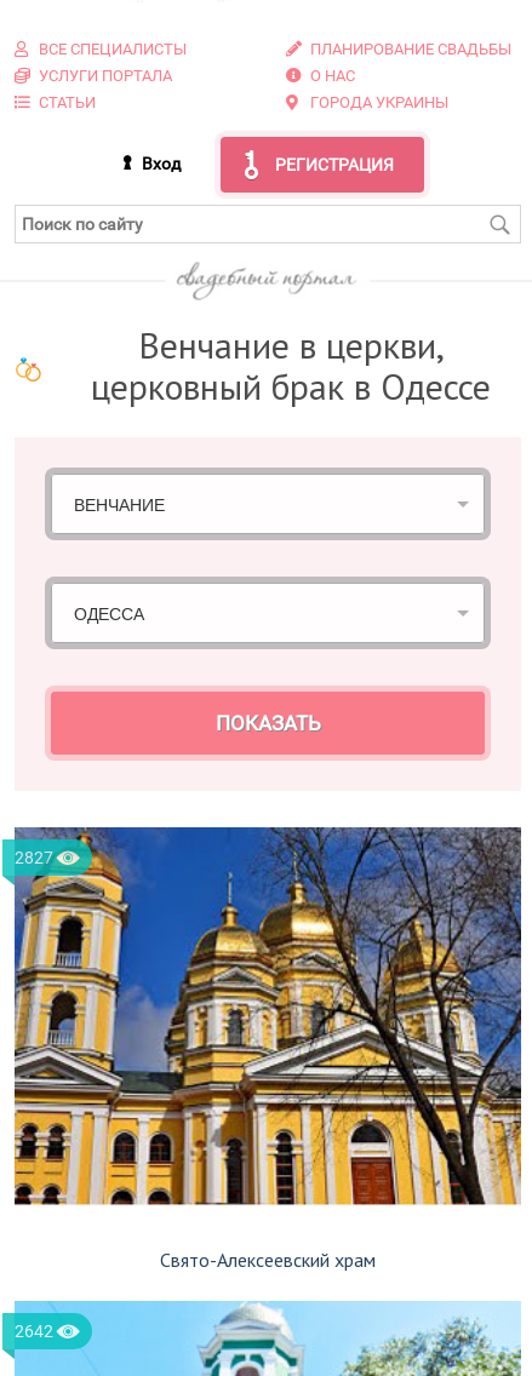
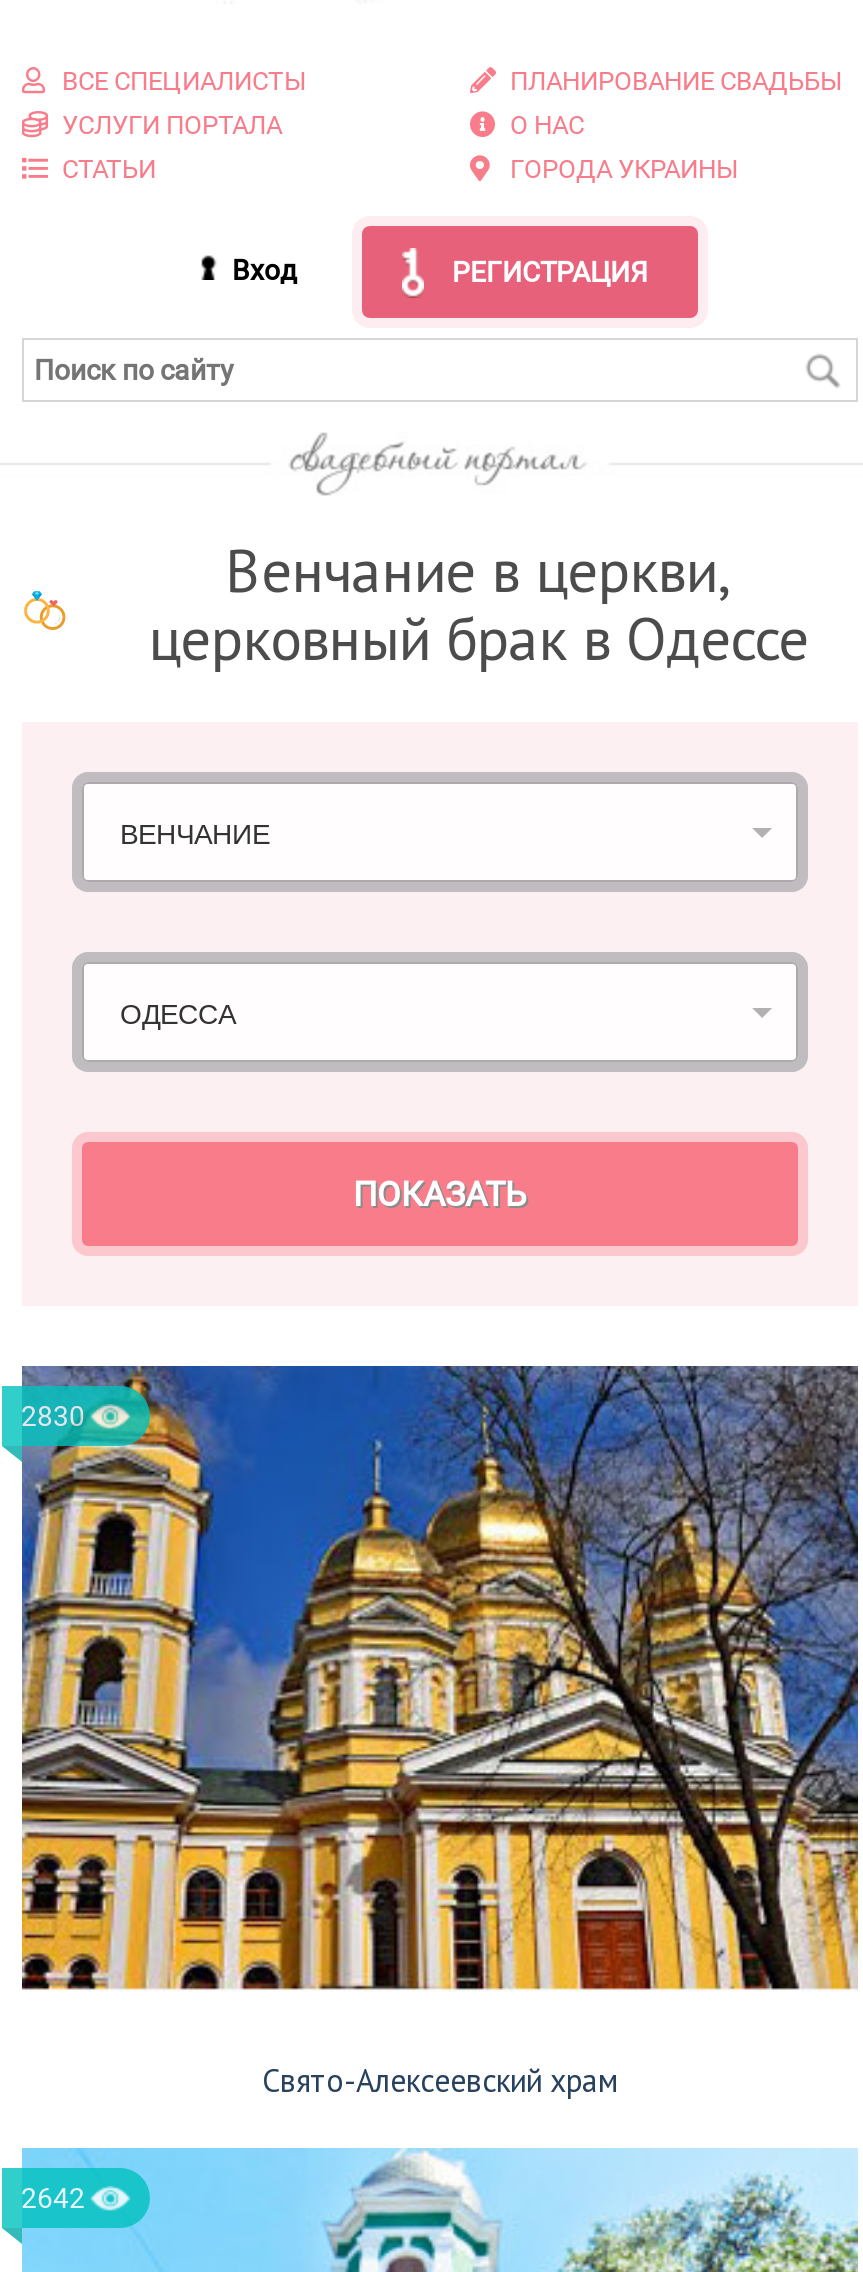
- 2827
+ 2830
